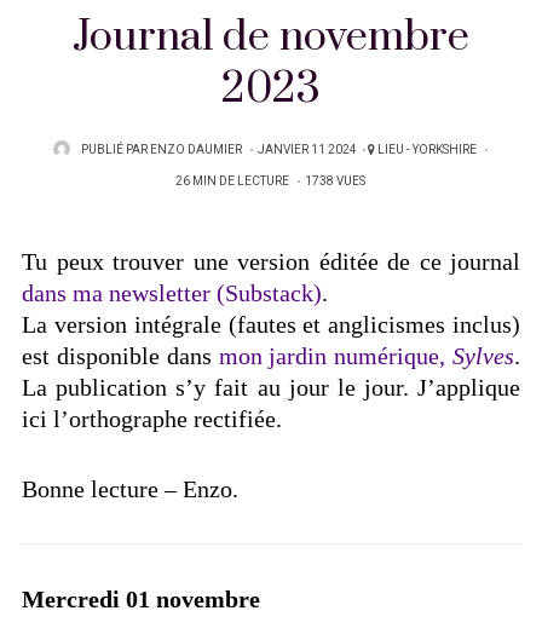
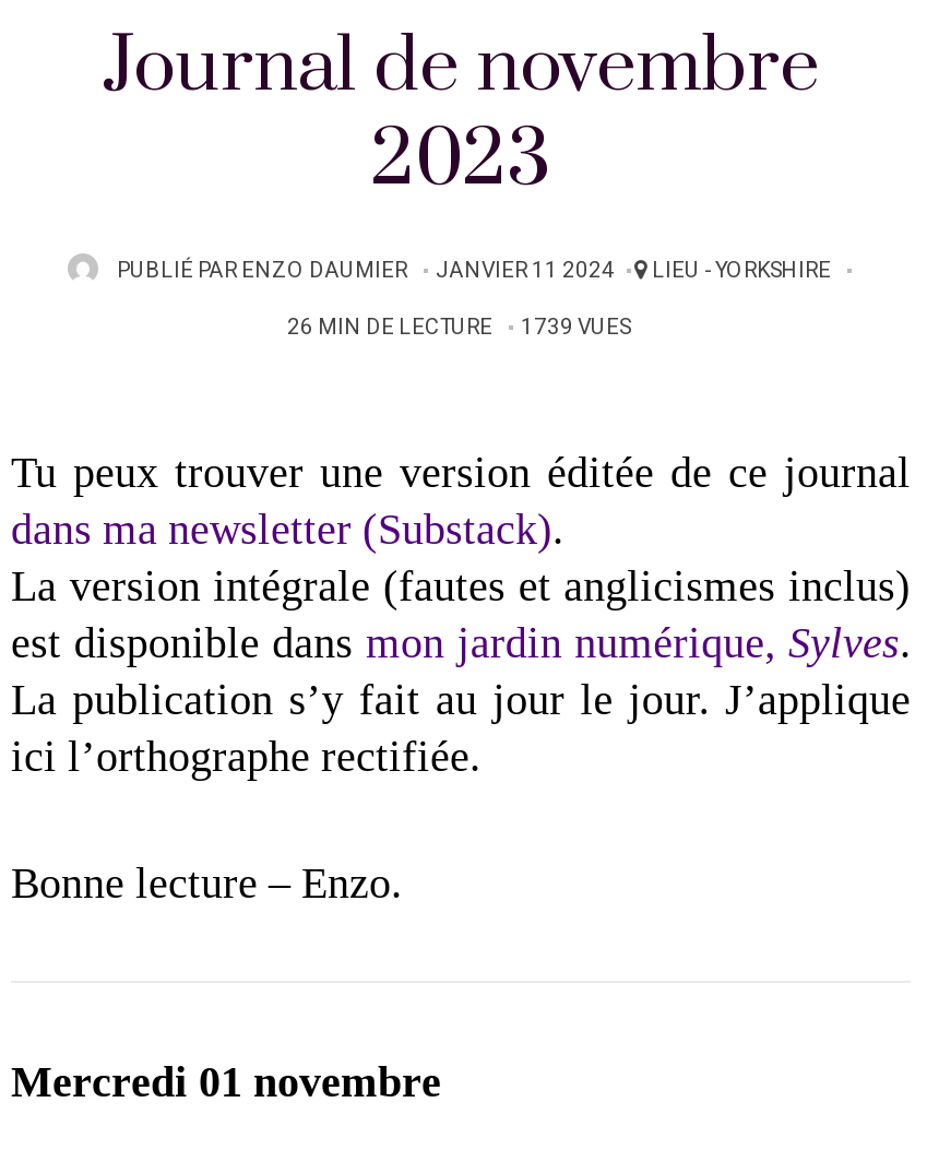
- 1738 VUES
+ 1739 VUES
